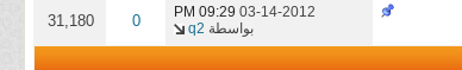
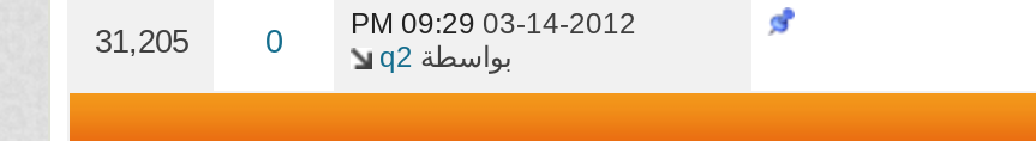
- 31,180
+ 31,205
